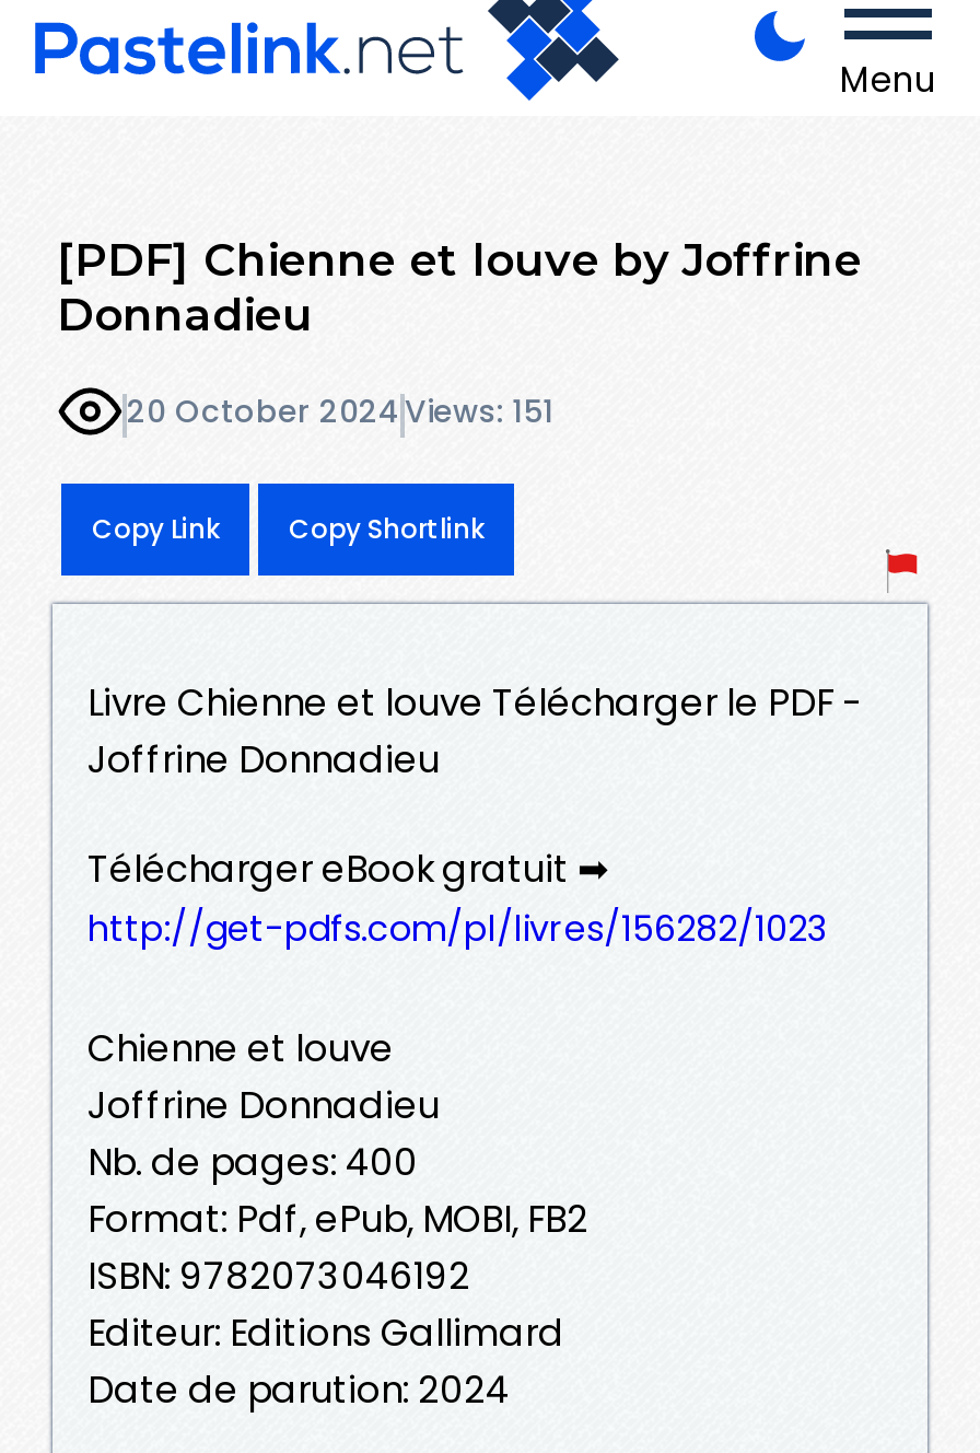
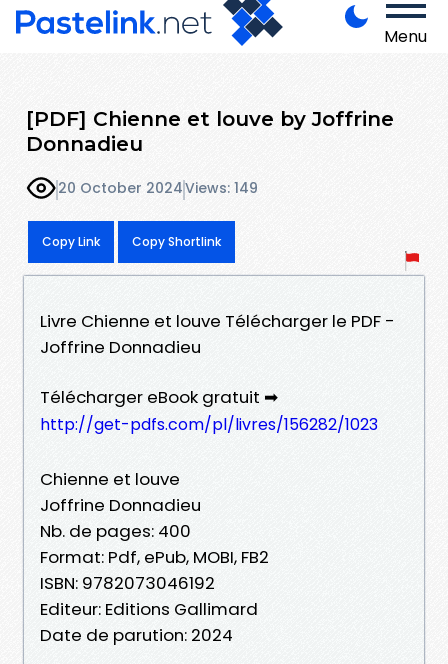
- 20 October 2024 Views: 151
+ 20 October 2024 Views: 149
